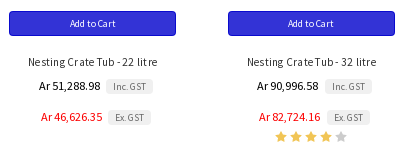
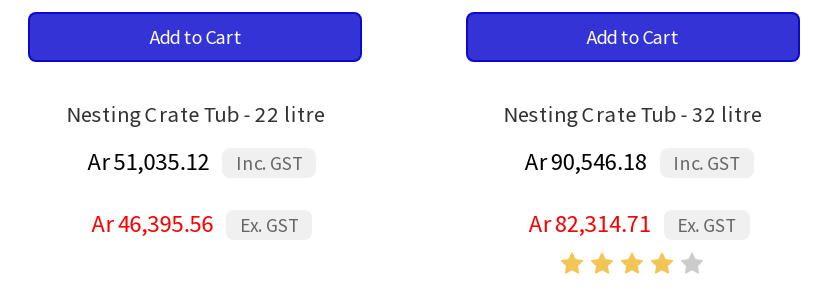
- Ar 51,288.98 Inc. GST
+ Ar 51,035.12 Inc. GST

- Ar 90,996.58 Inc. GST
+ Ar 90,546.18 Inc. GST

- Ar 46,626.35 Ex. GST
+ Ar 46,395.56 Ex. GST

- Ar 82,724.16 Ex. GST
+ Ar 82,314.71 Ex. GST
